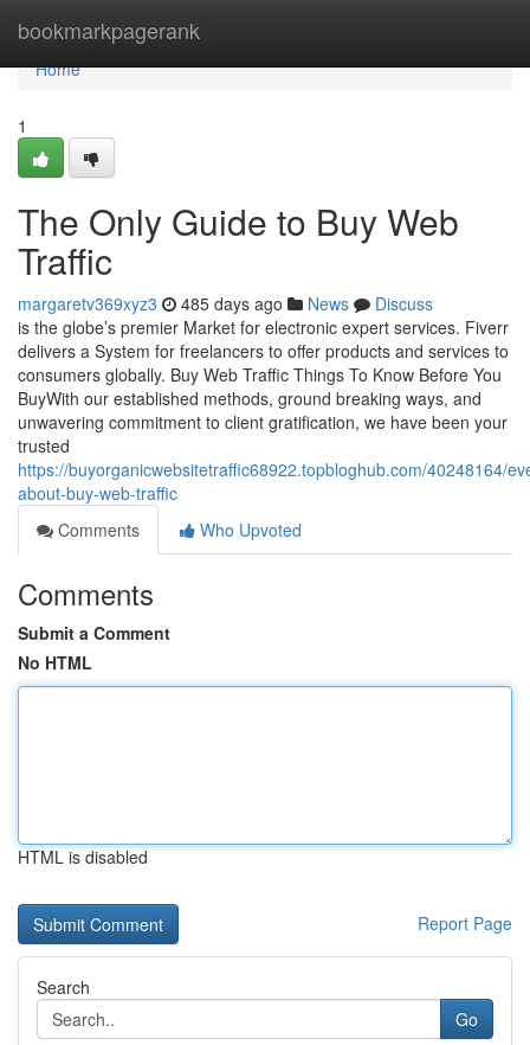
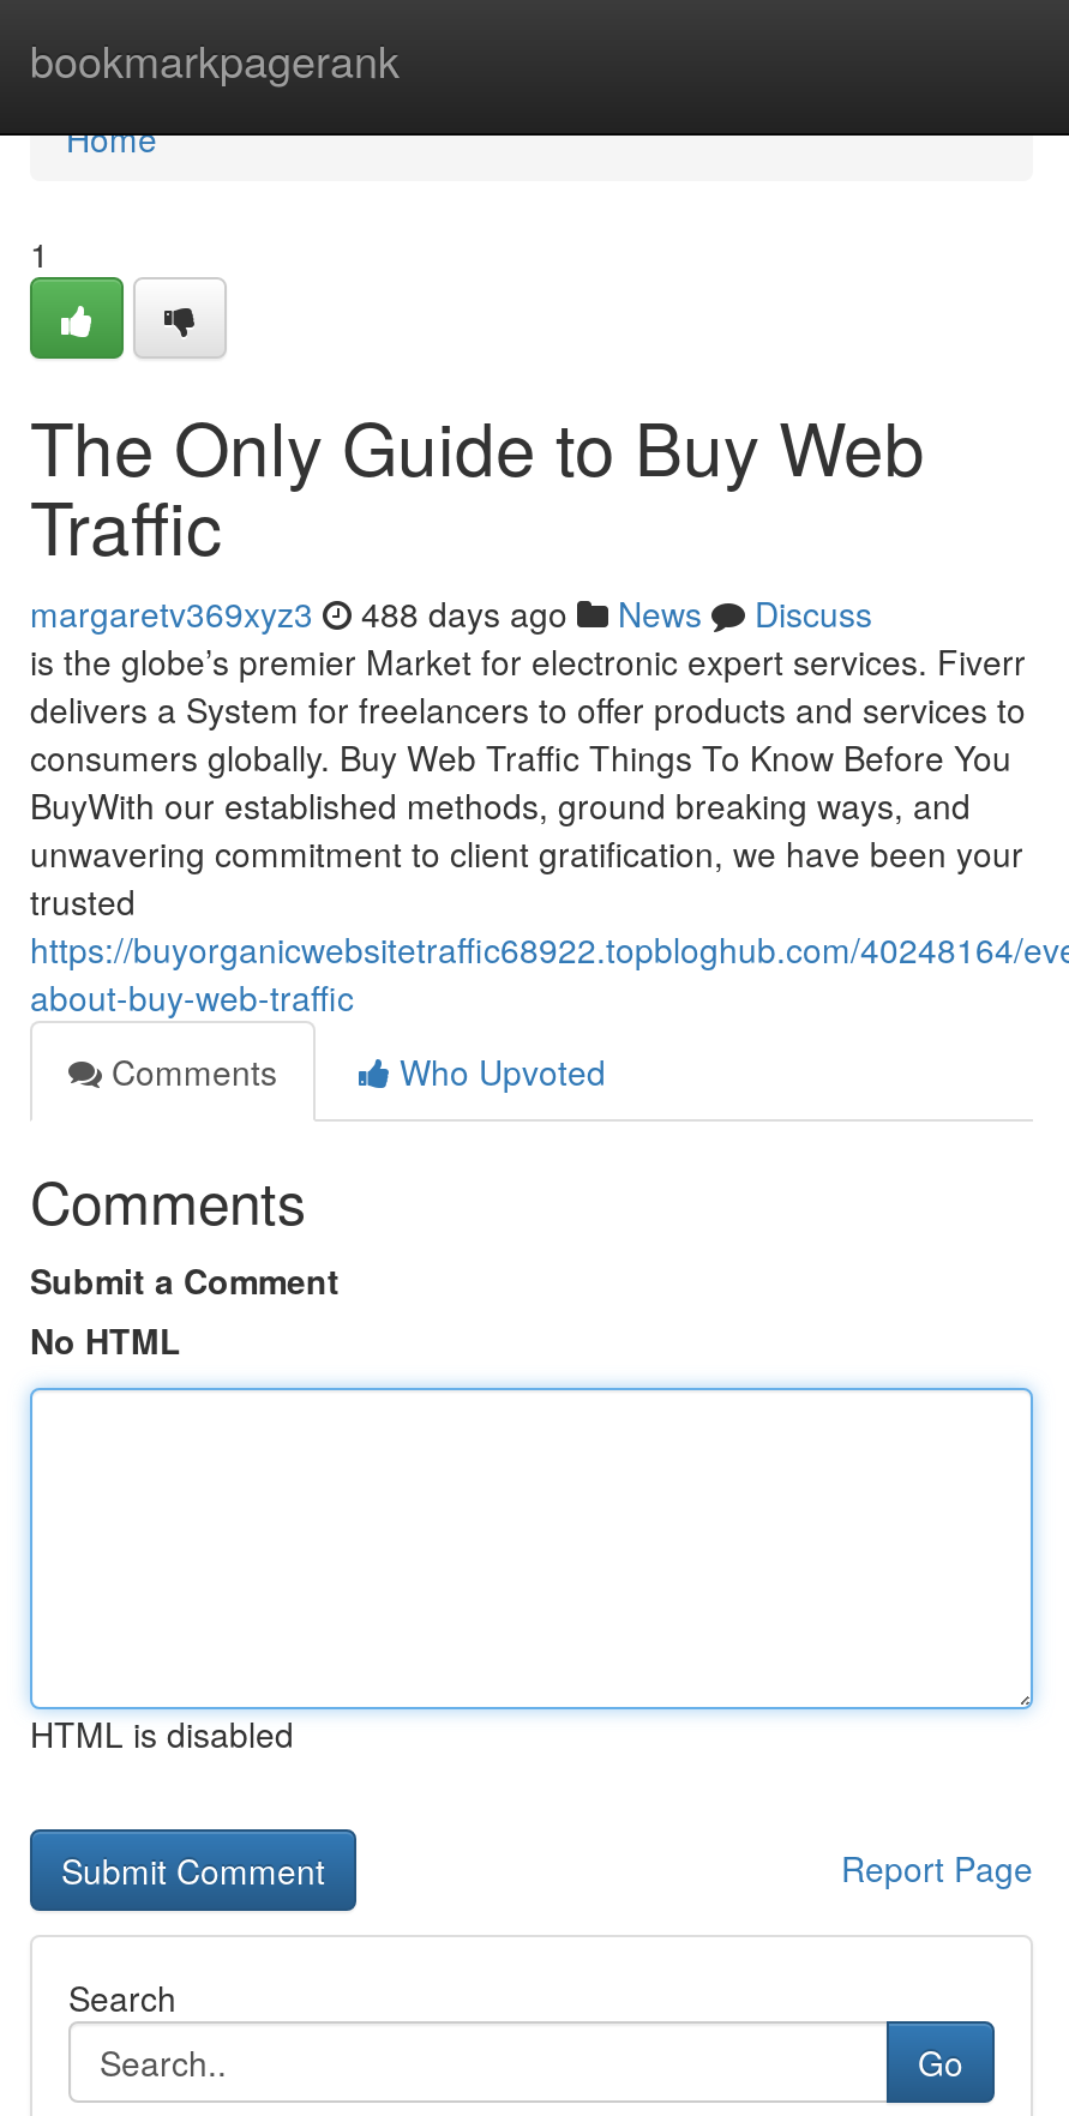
- margaretv369xyz3 485 days ago News Discuss
+ margaretv369xyz3 488 days ago News Discuss
